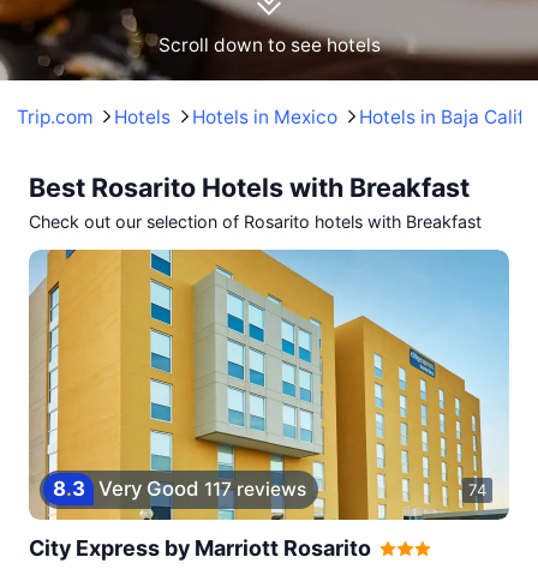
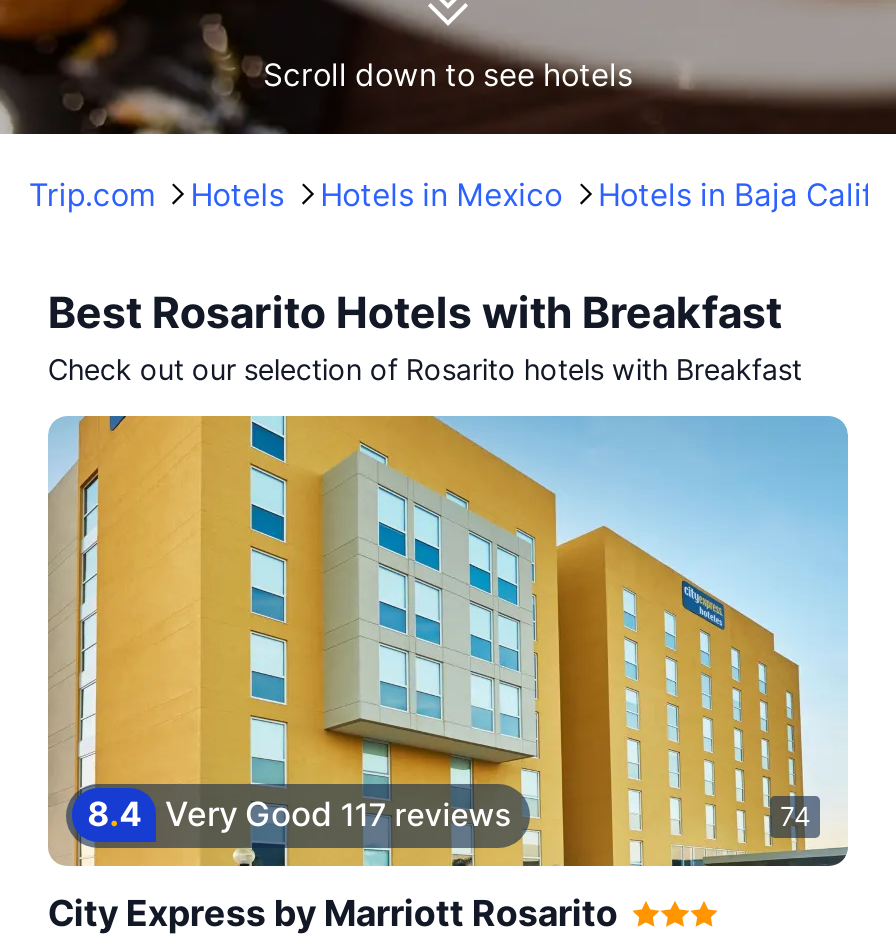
- 8.3 Very Good 117 reviews
+ 8.4 Very Good 117 reviews
